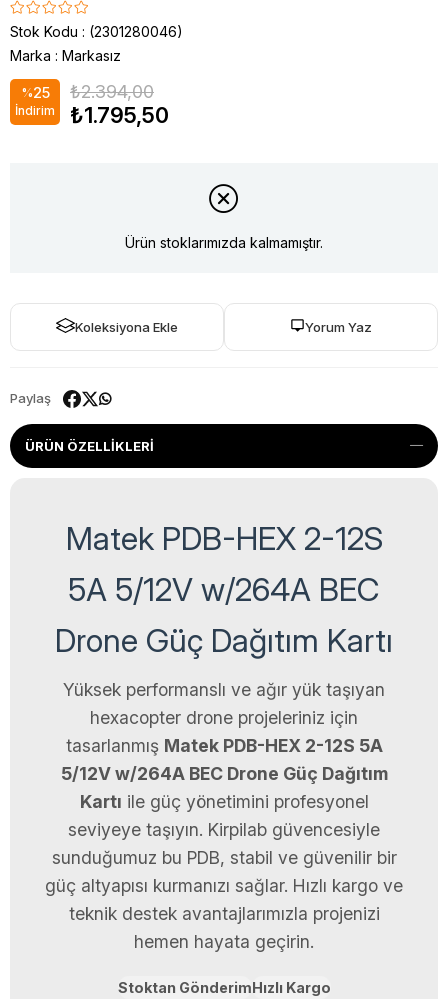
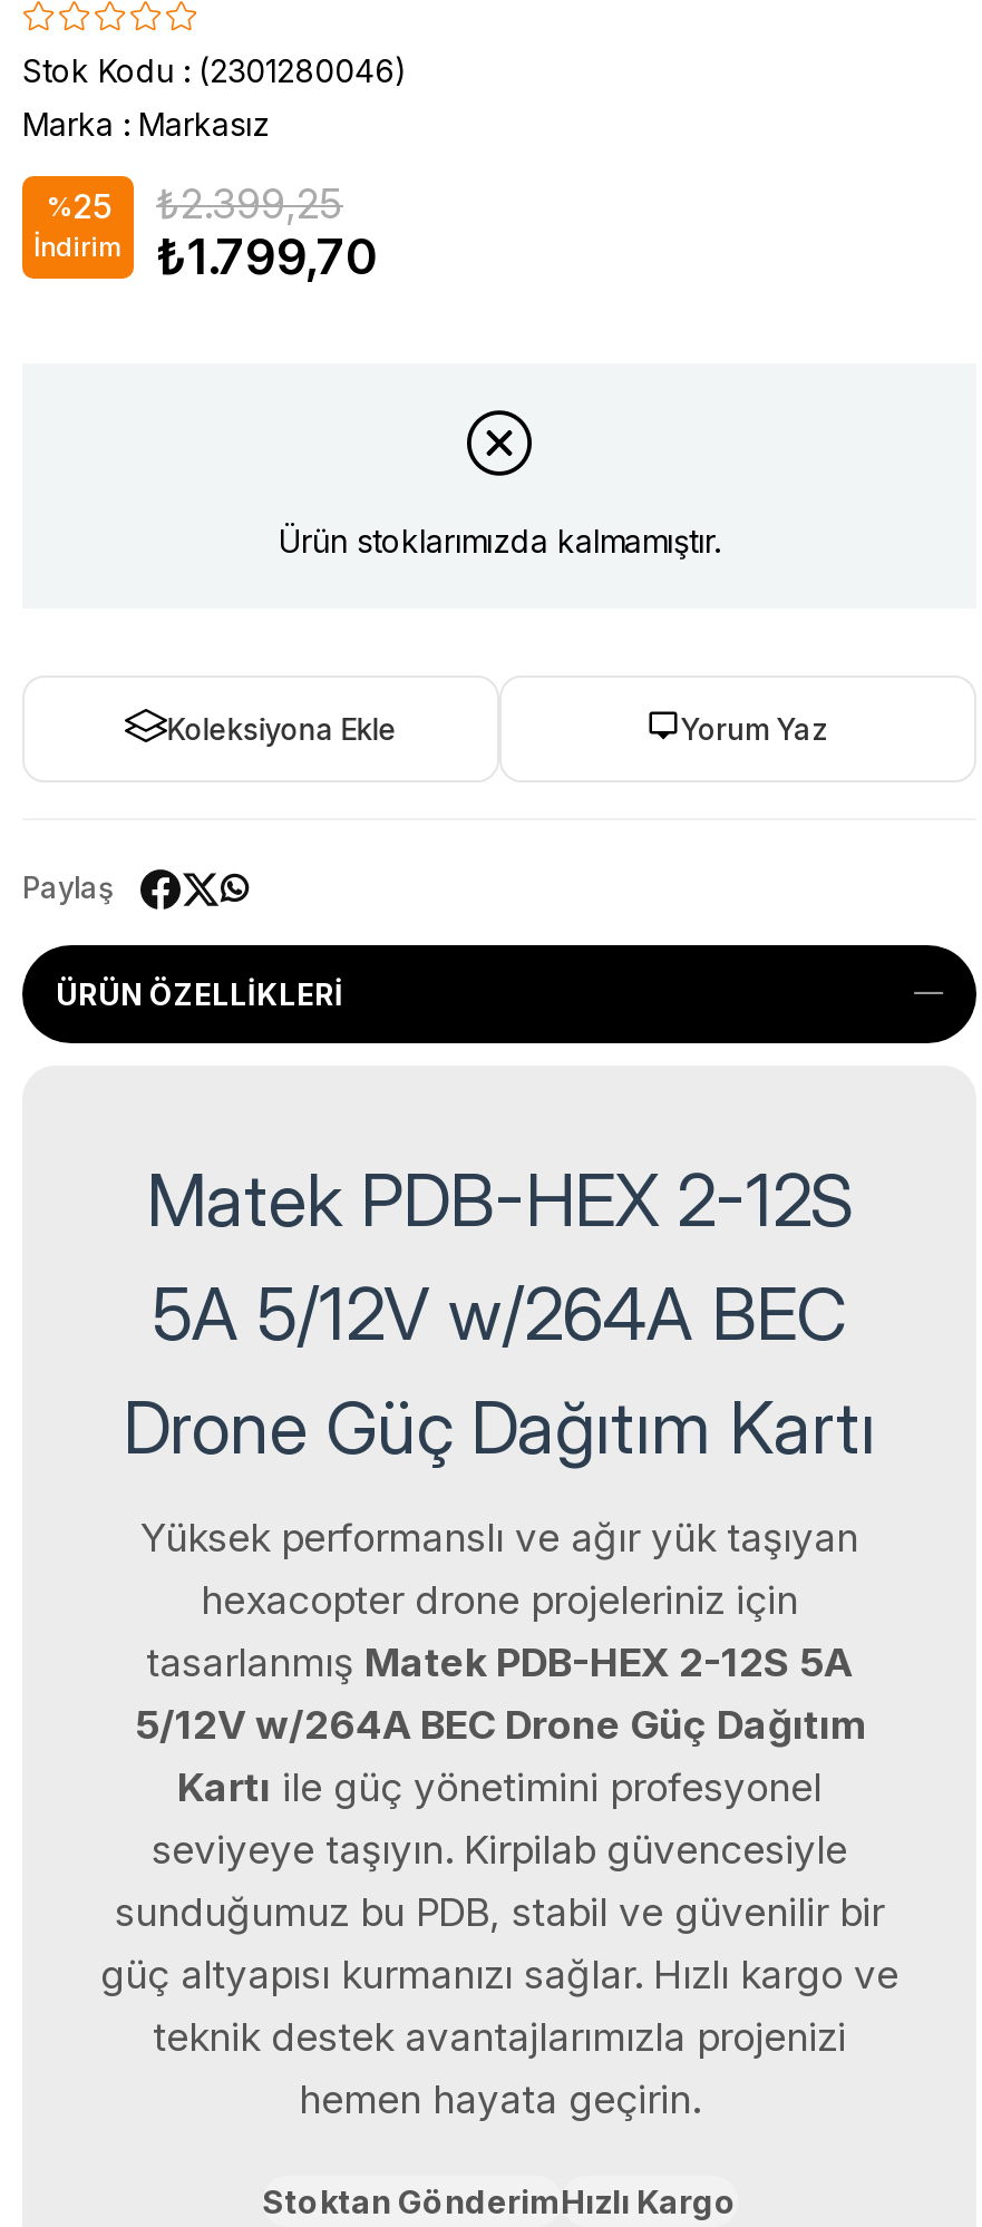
- %25 ₺2.394,00
+ %25 ₺2.399,25

- İndirim ₺1.795,50
+ İndirim ₺1.799,70
